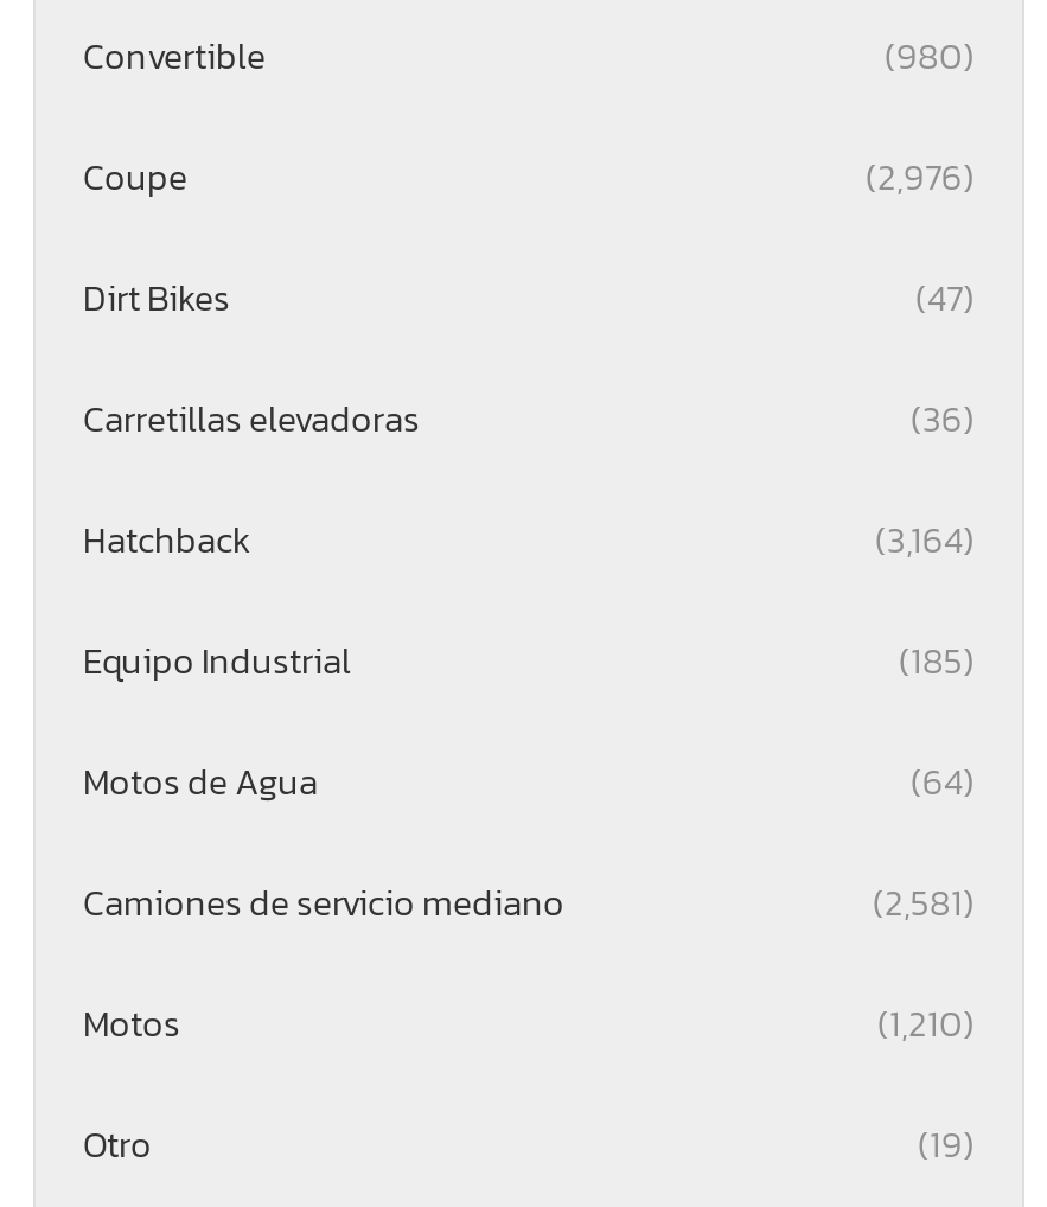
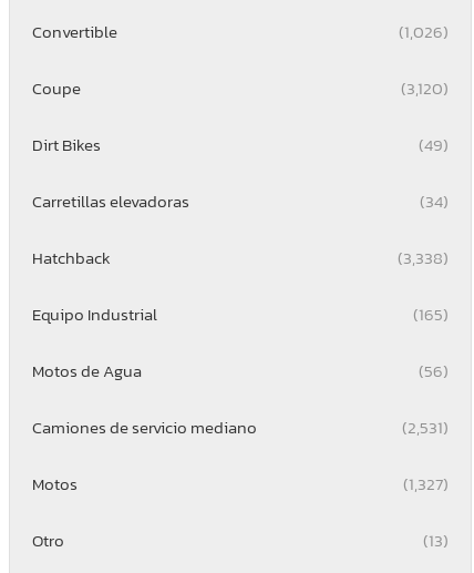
- (980)
+ (1,026)

- (2,976)
+ (3,120)

- (47)
+ (49)

- (36)
+ (34)

- (3,164)
+ (3,338)

- (185)
+ (165)

- (64)
+ (56)

- (2,581)
+ (2,531)

- (1,210)
+ (1,327)

- (19)
+ (13)
